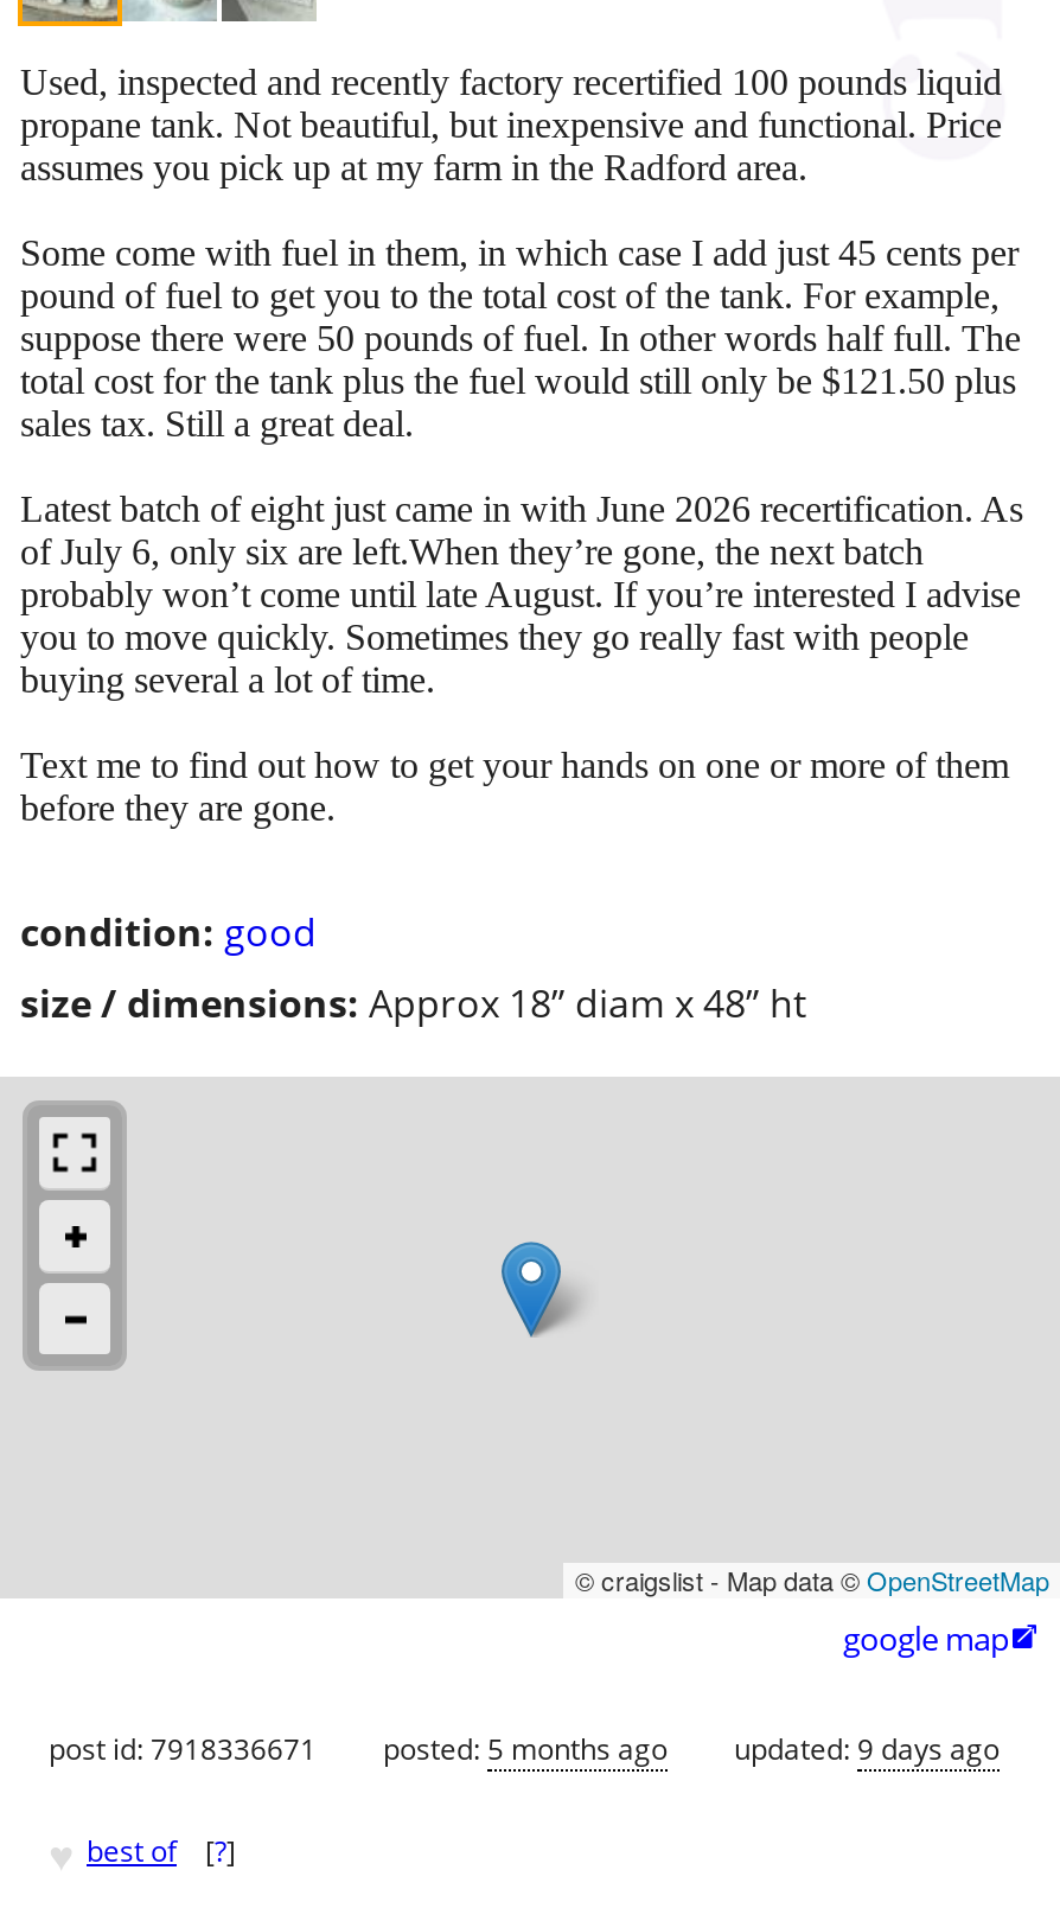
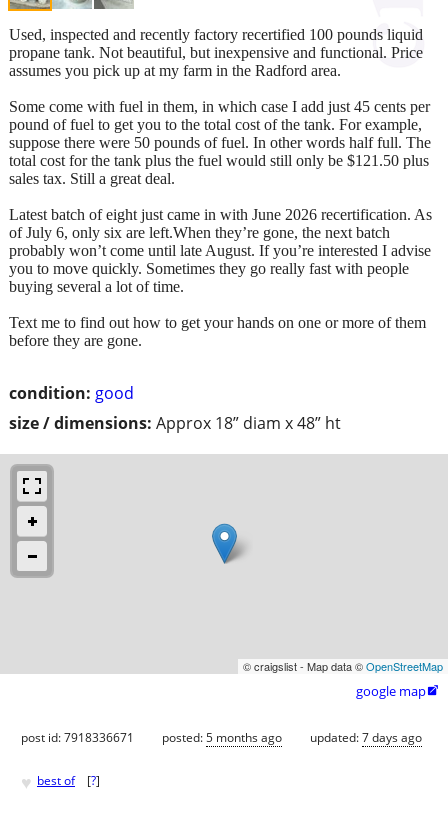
- updated: 9 days ago
+ updated: 7 days ago
